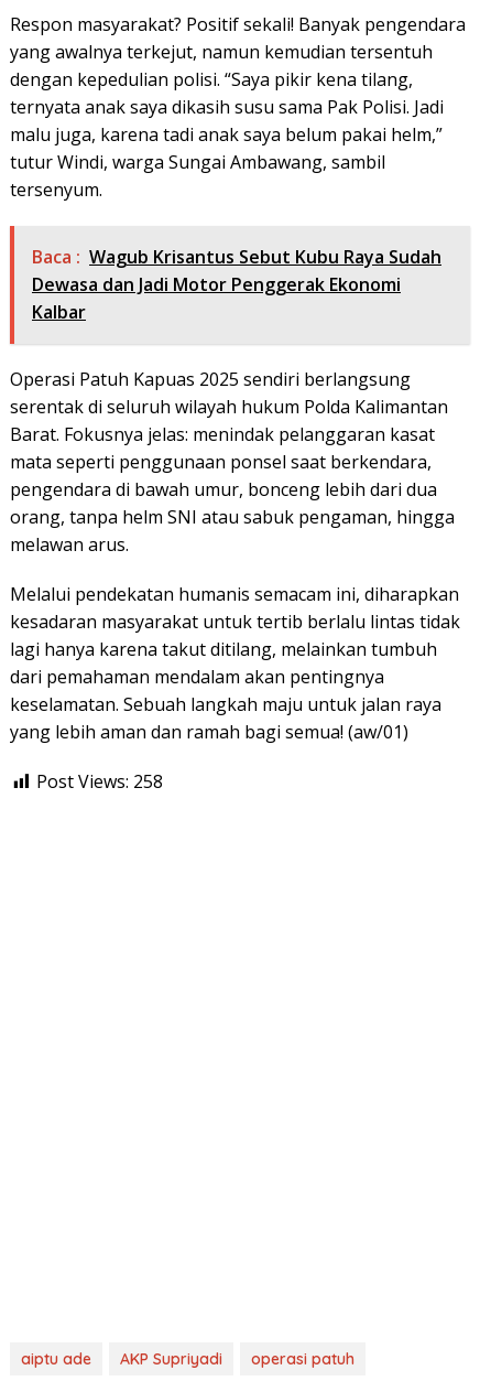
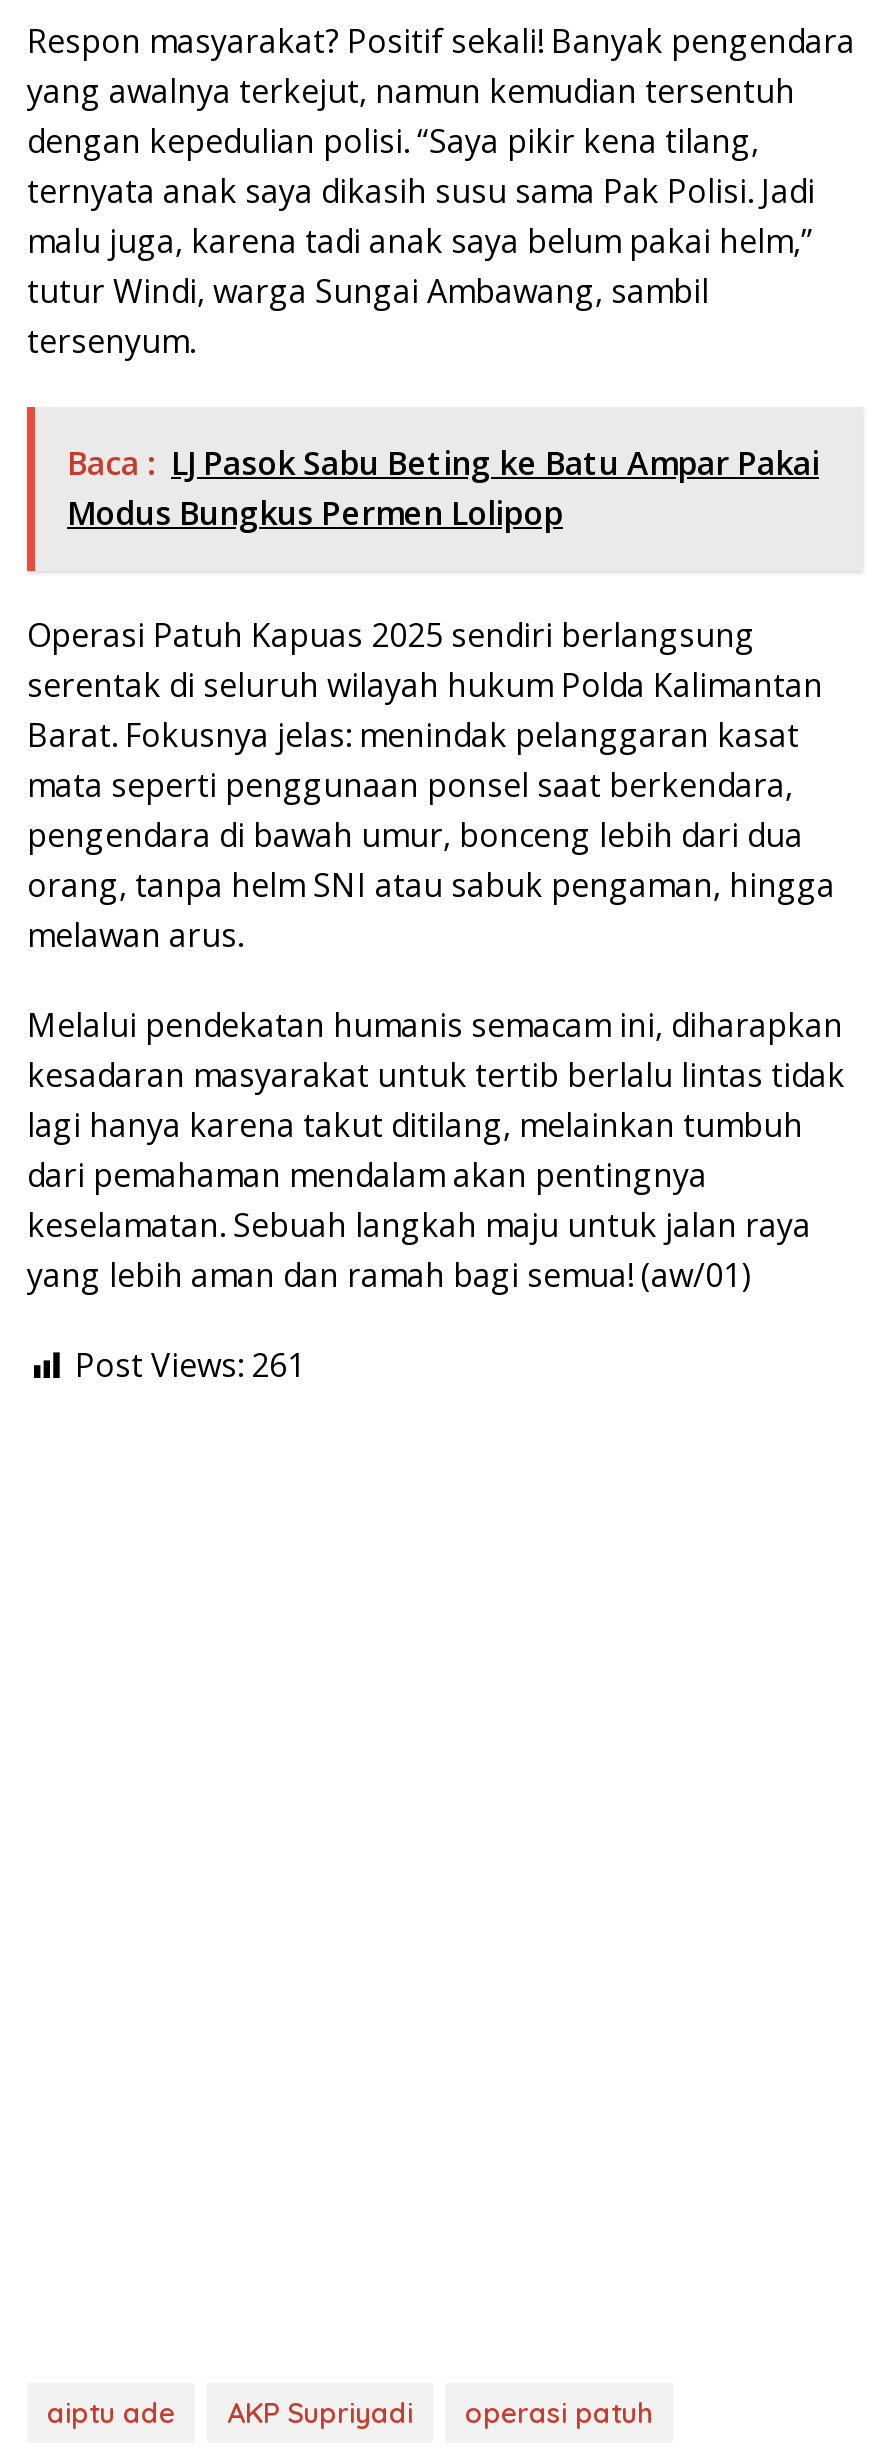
- Baca : Wagub Krisantus Sebut Kubu Raya Sudah
- Dewasa dan Jadi Motor Penggerak Ekonomi
- Kalbar
+ Baca : LJ Pasok Sabu Beting ke Batu Ampar Pakai
+ Modus Bungkus Permen Lolipop

- Post Views: 258
+ Post Views: 261
